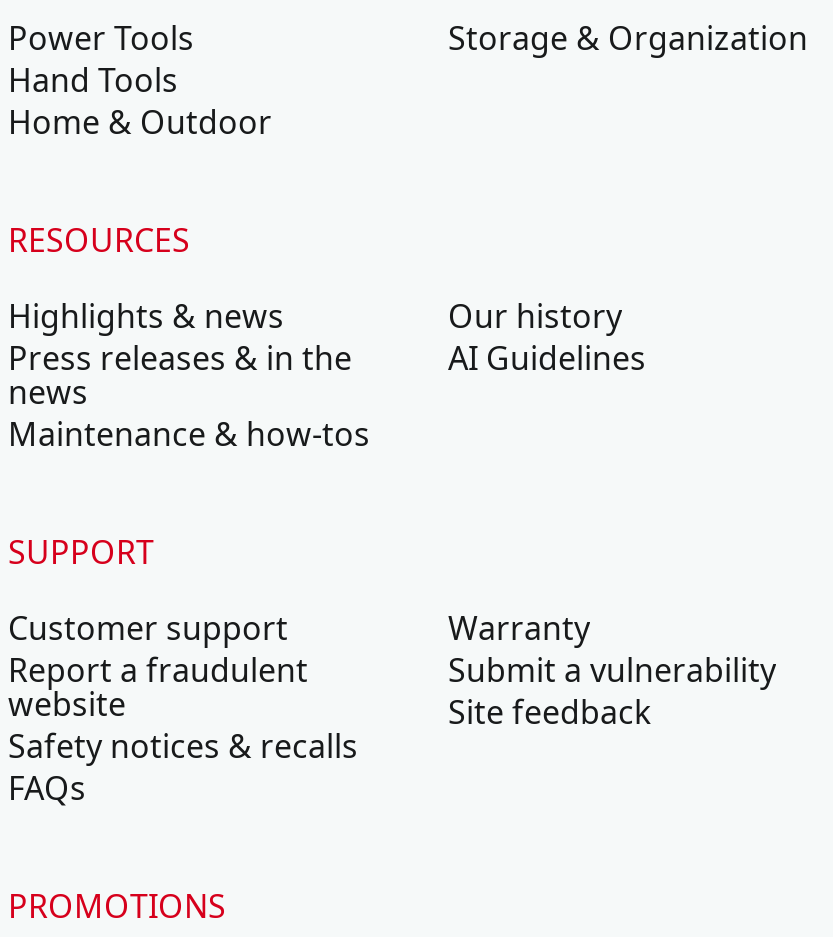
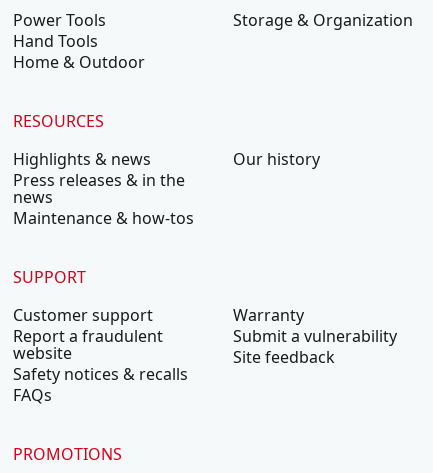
- AI Guidelines
